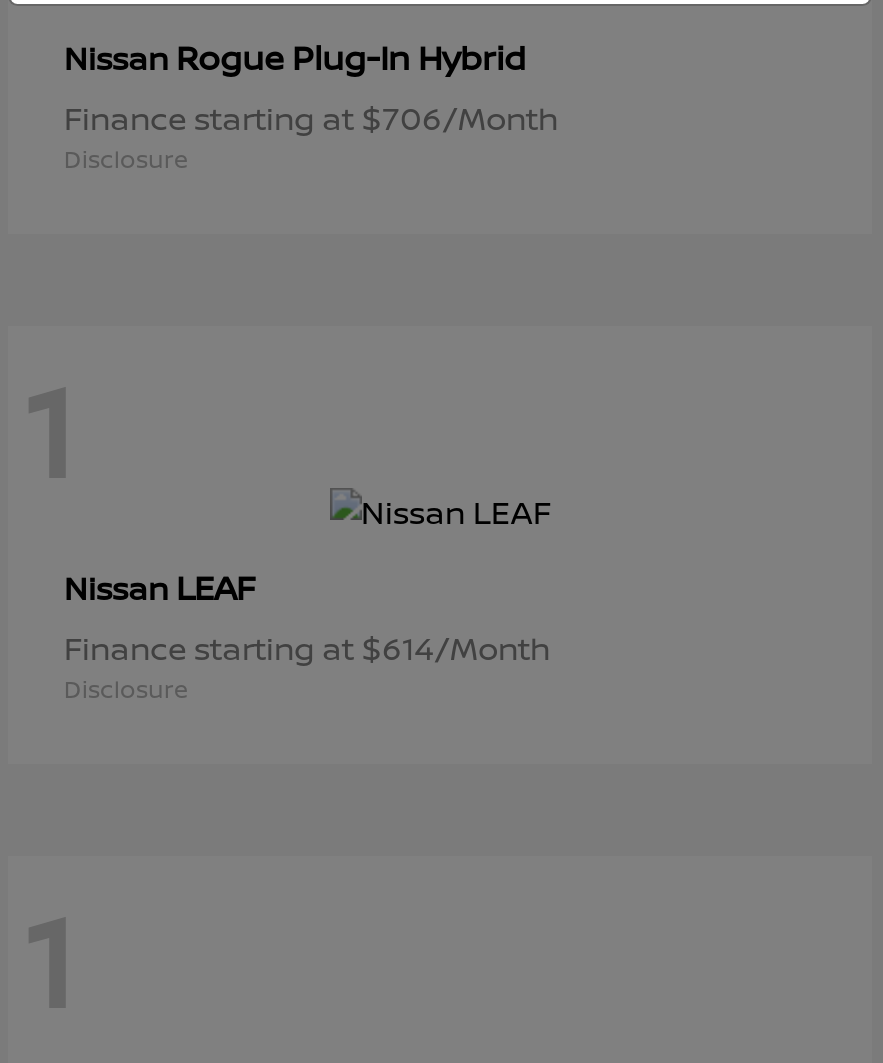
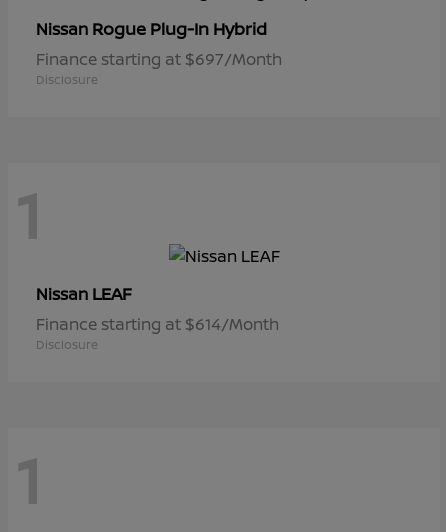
- Finance starting at $706/Month
+ Finance starting at $697/Month
